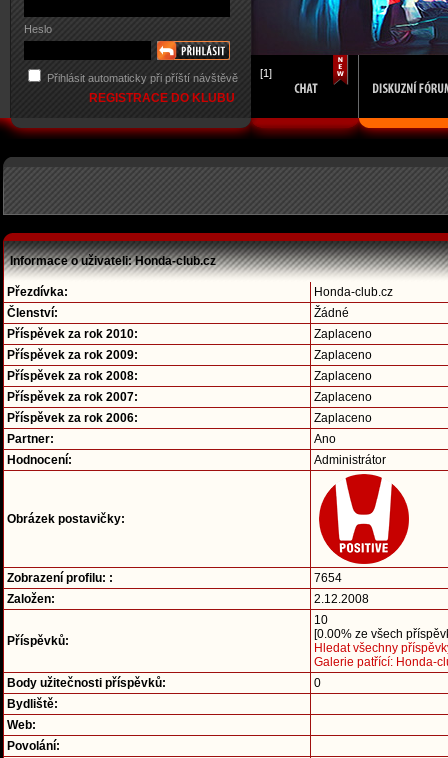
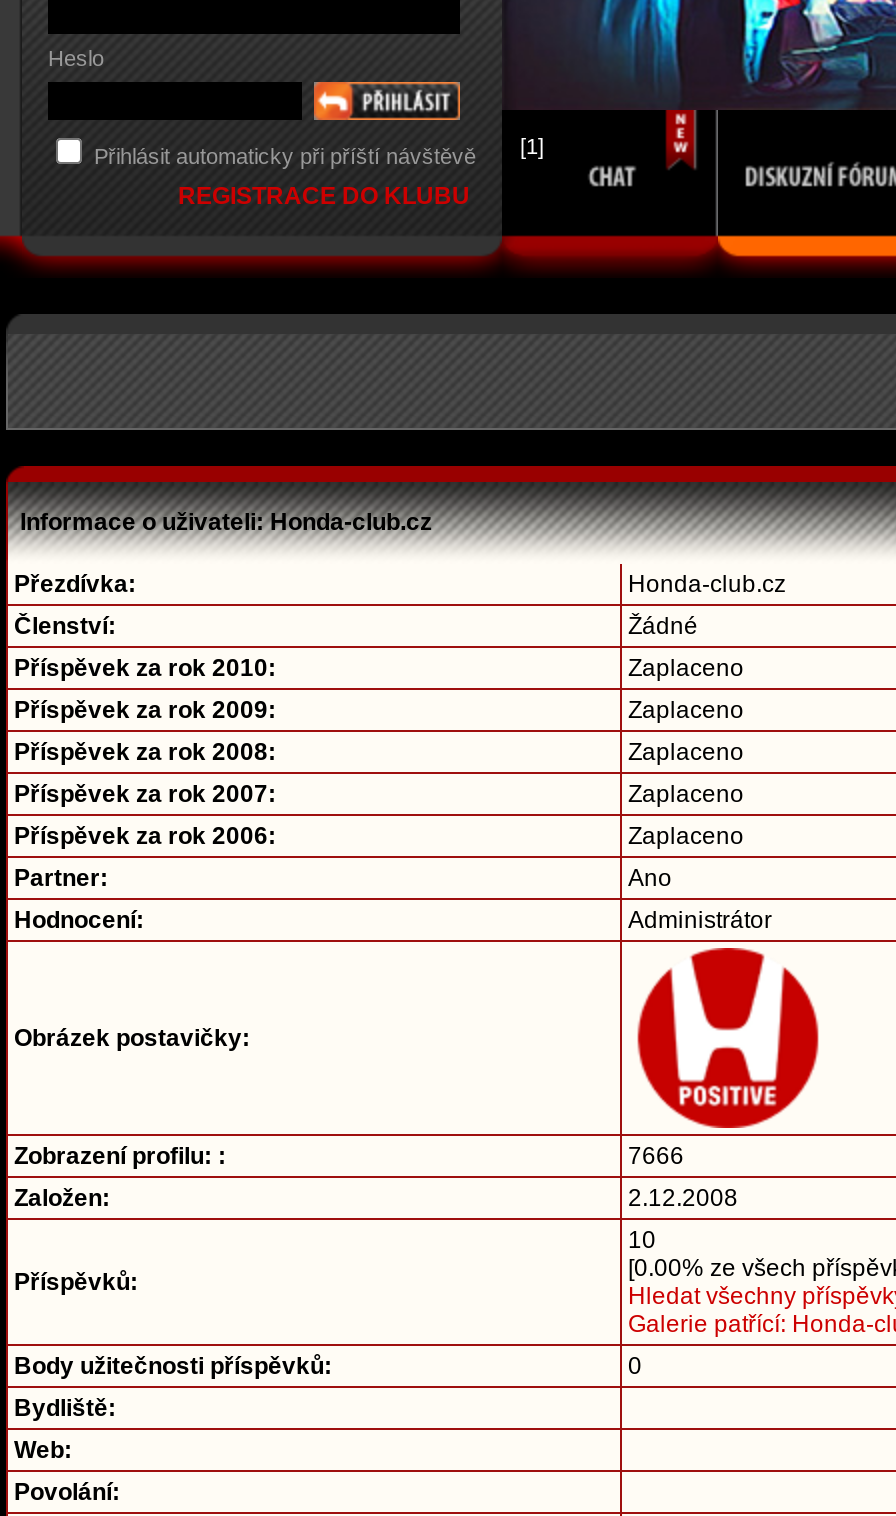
- 7654
+ 7666
